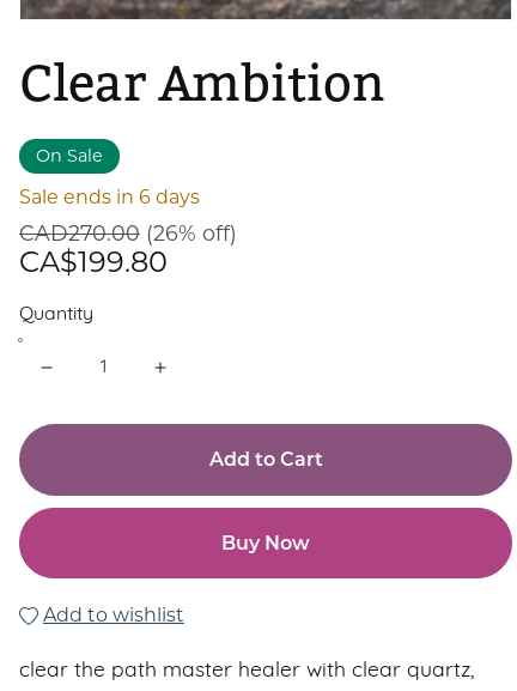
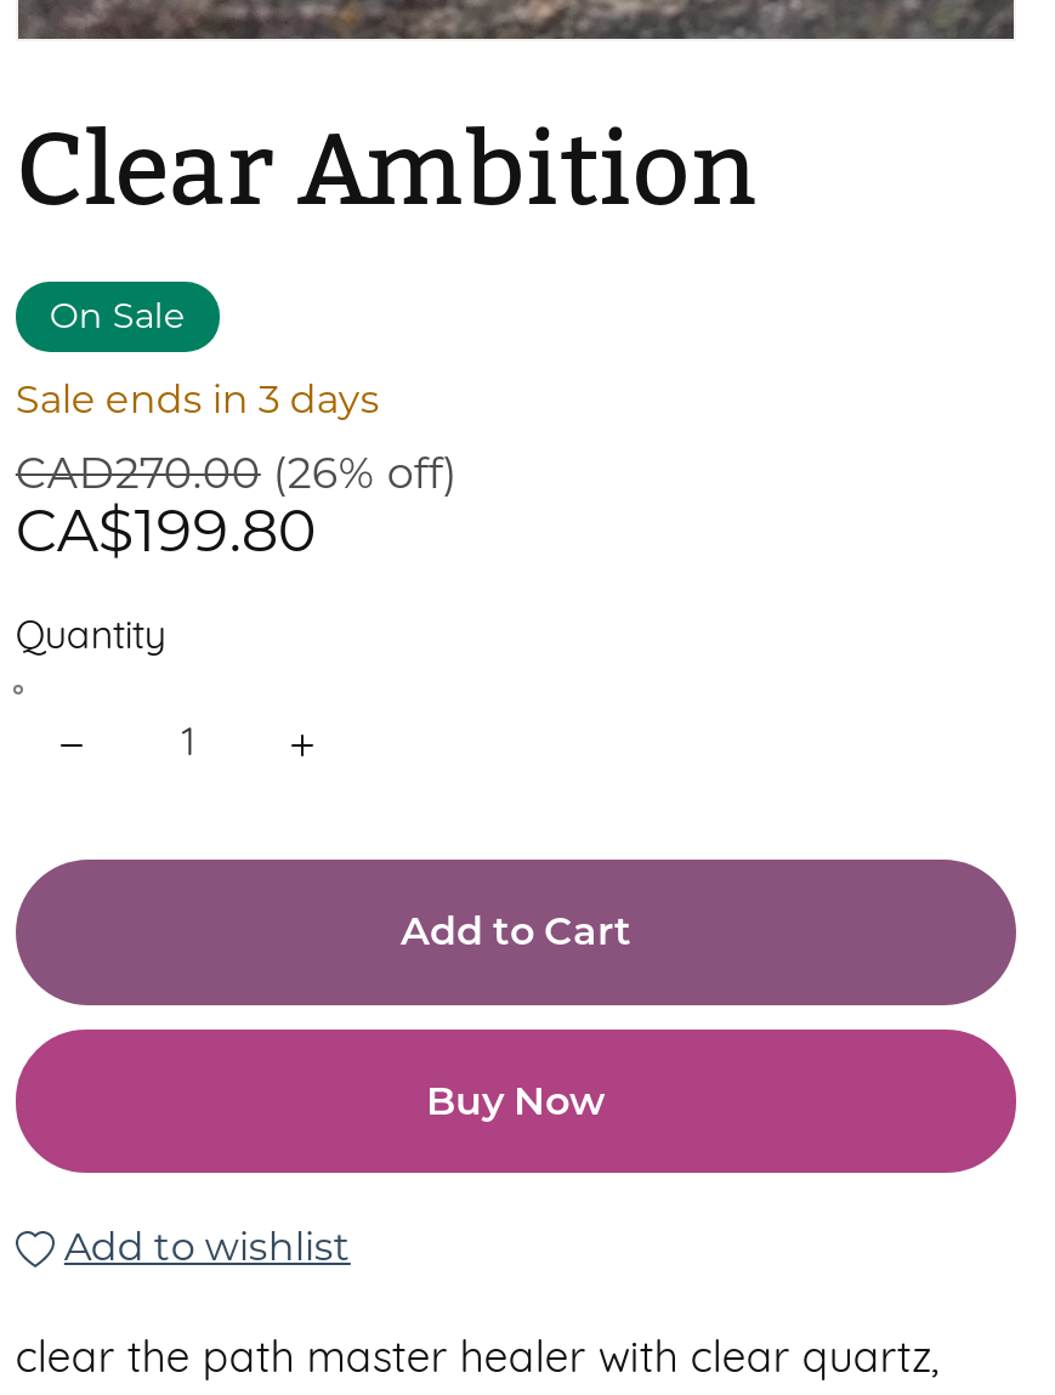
- Sale ends in 6 days
+ Sale ends in 3 days
